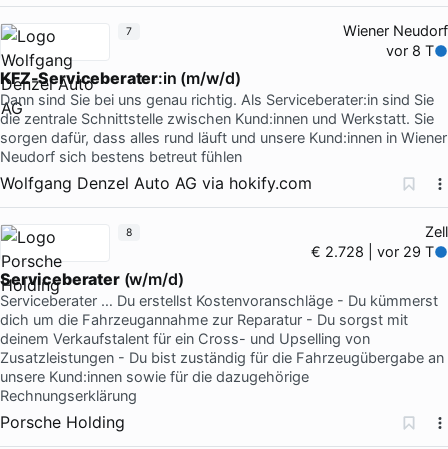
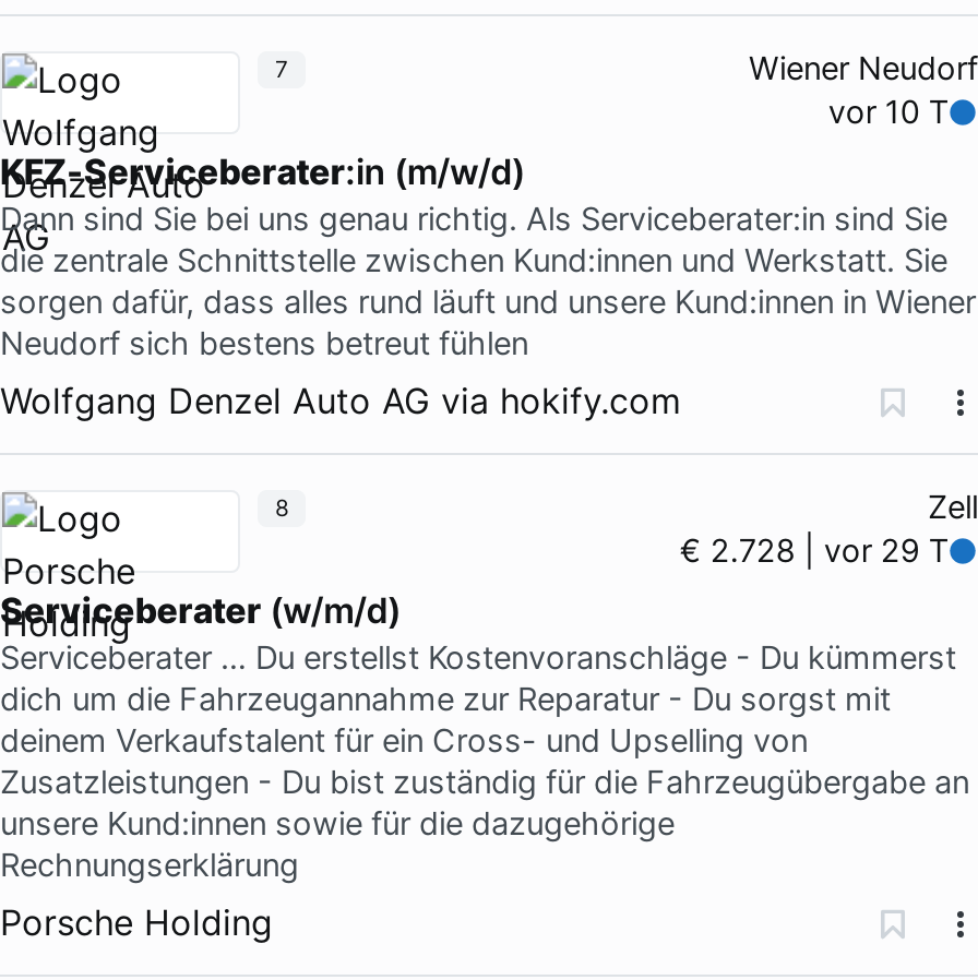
- vor 8 T
+ vor 10 T
